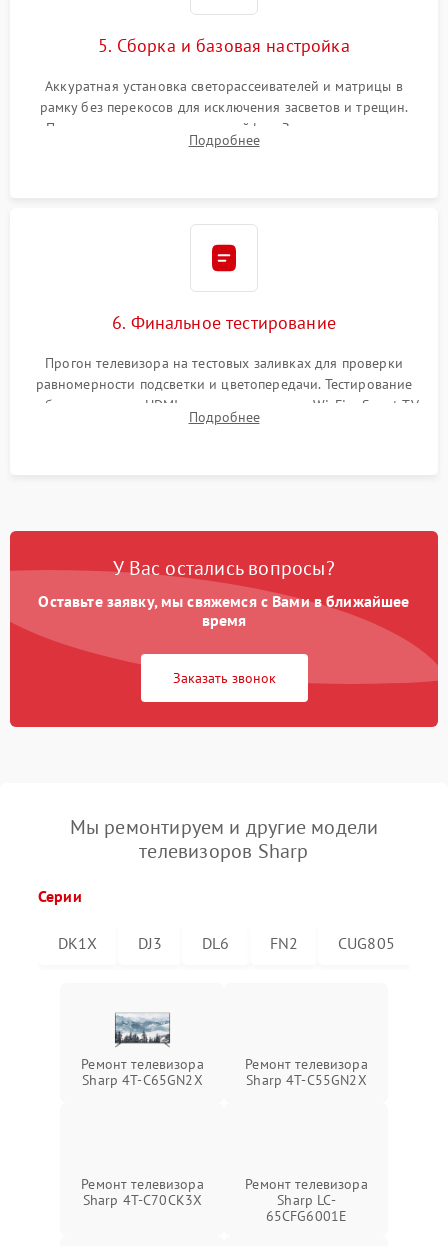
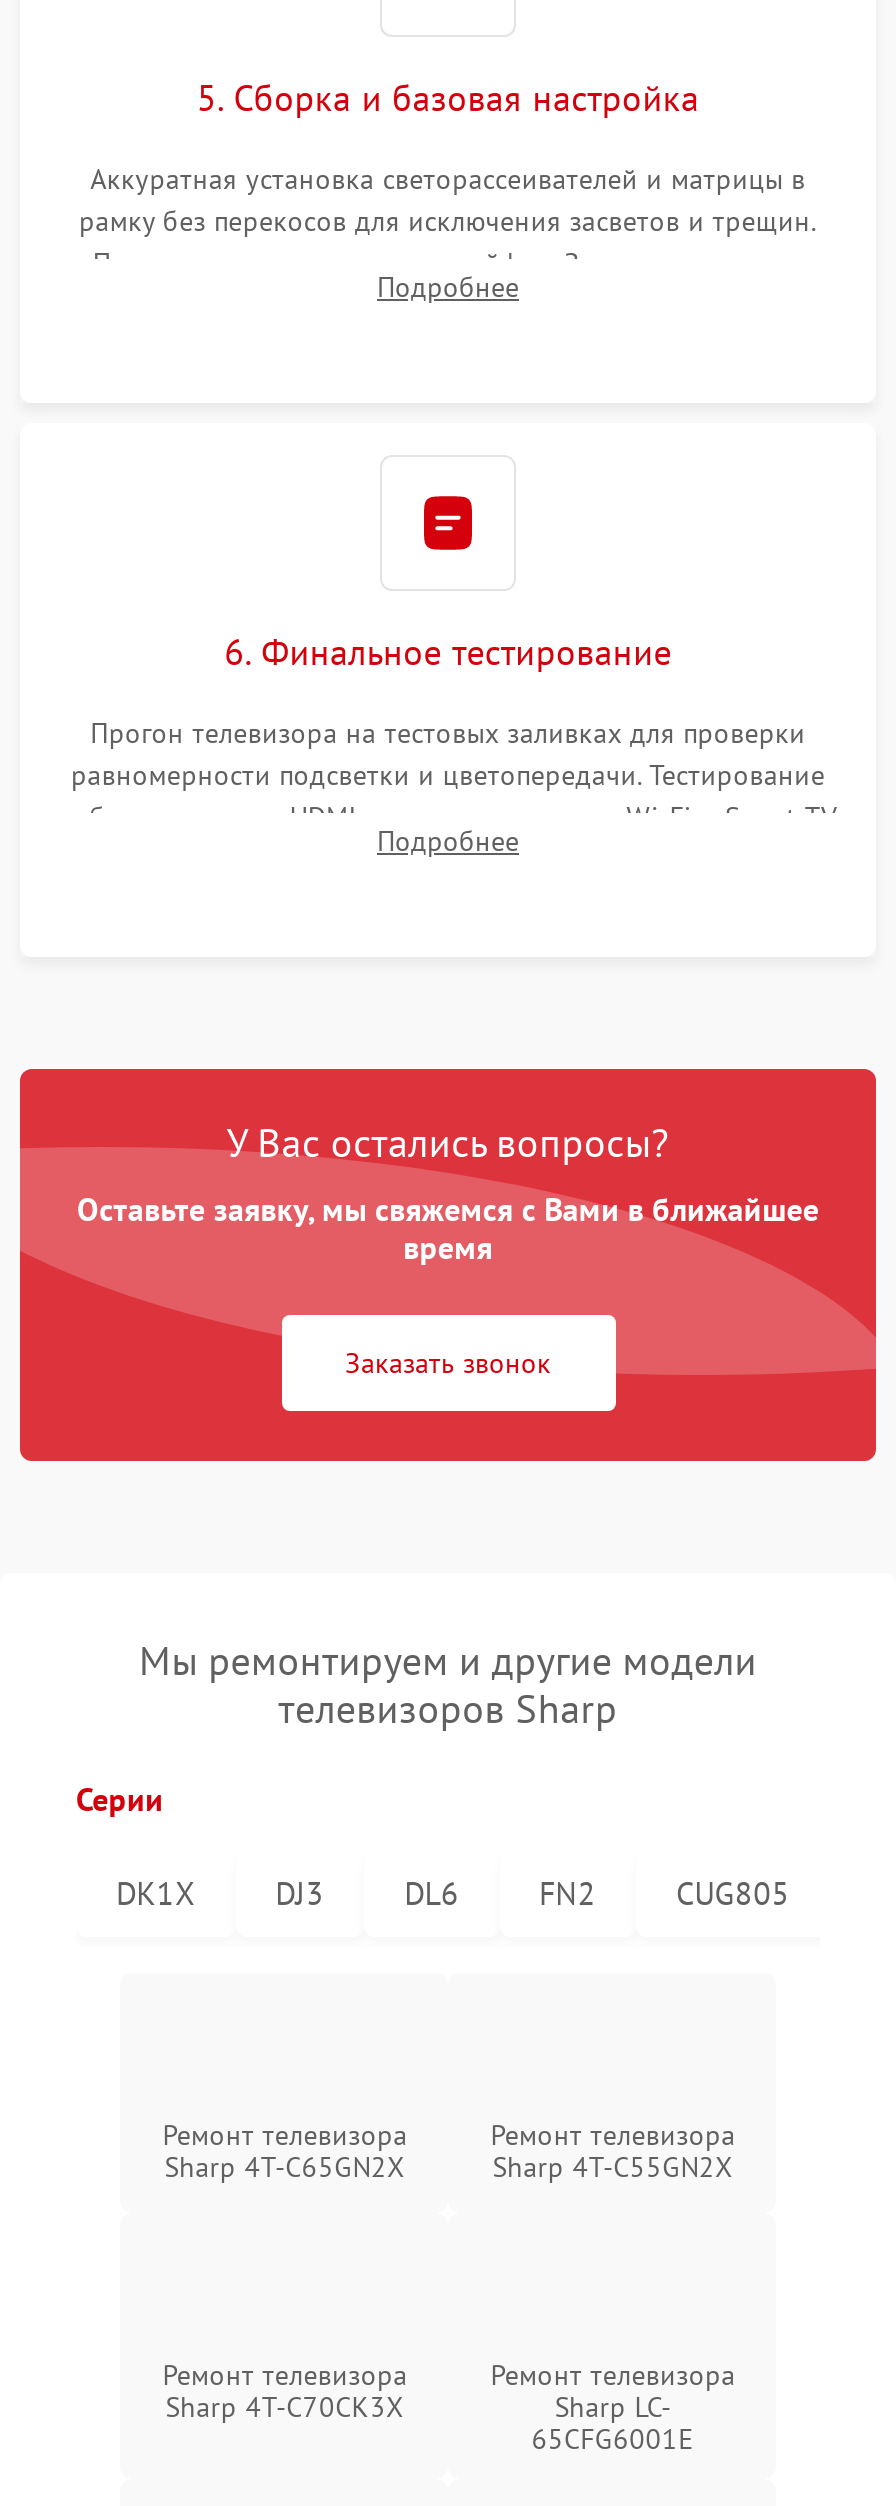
- [image]
